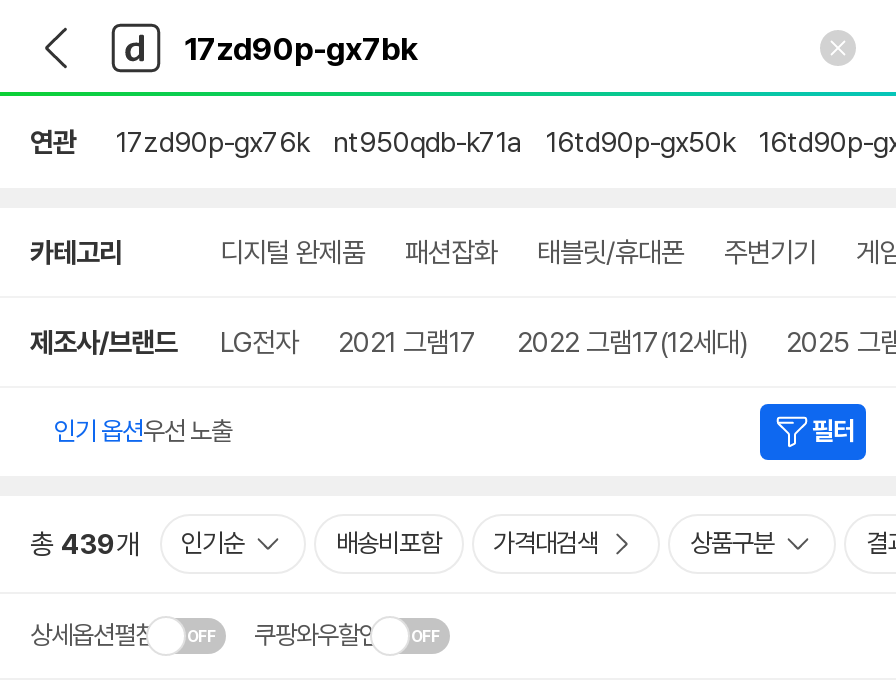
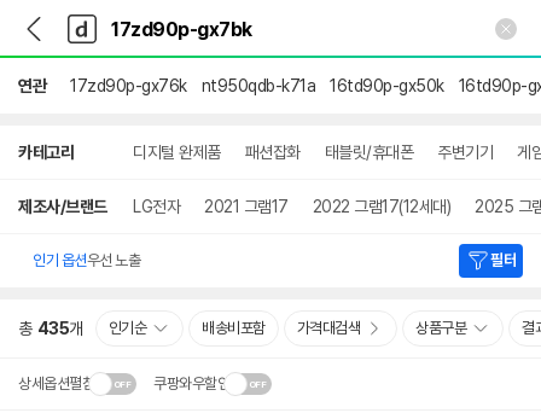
- 총 439개 인기순
+ 총 435개 인기순
